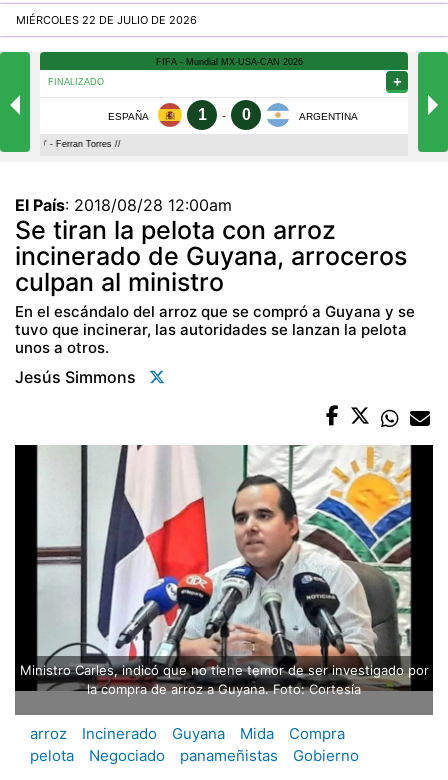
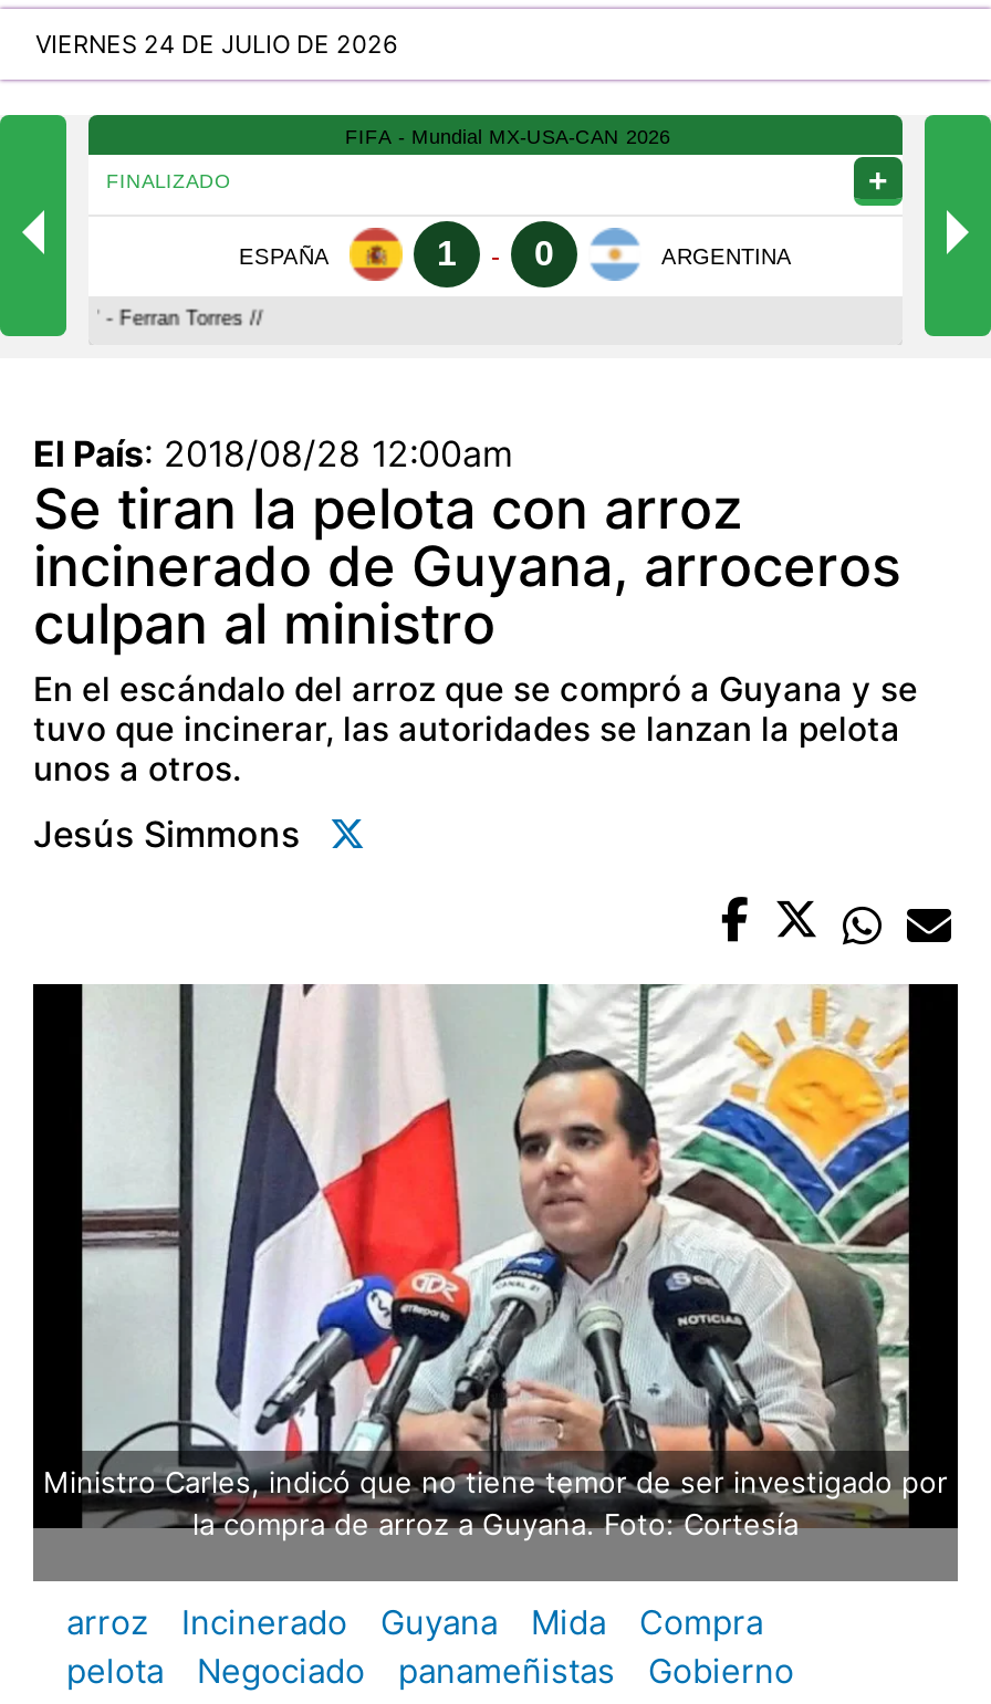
- MIÉRCOLES 22 DE JULIO DE 2026
+ VIERNES 24 DE JULIO DE 2026
